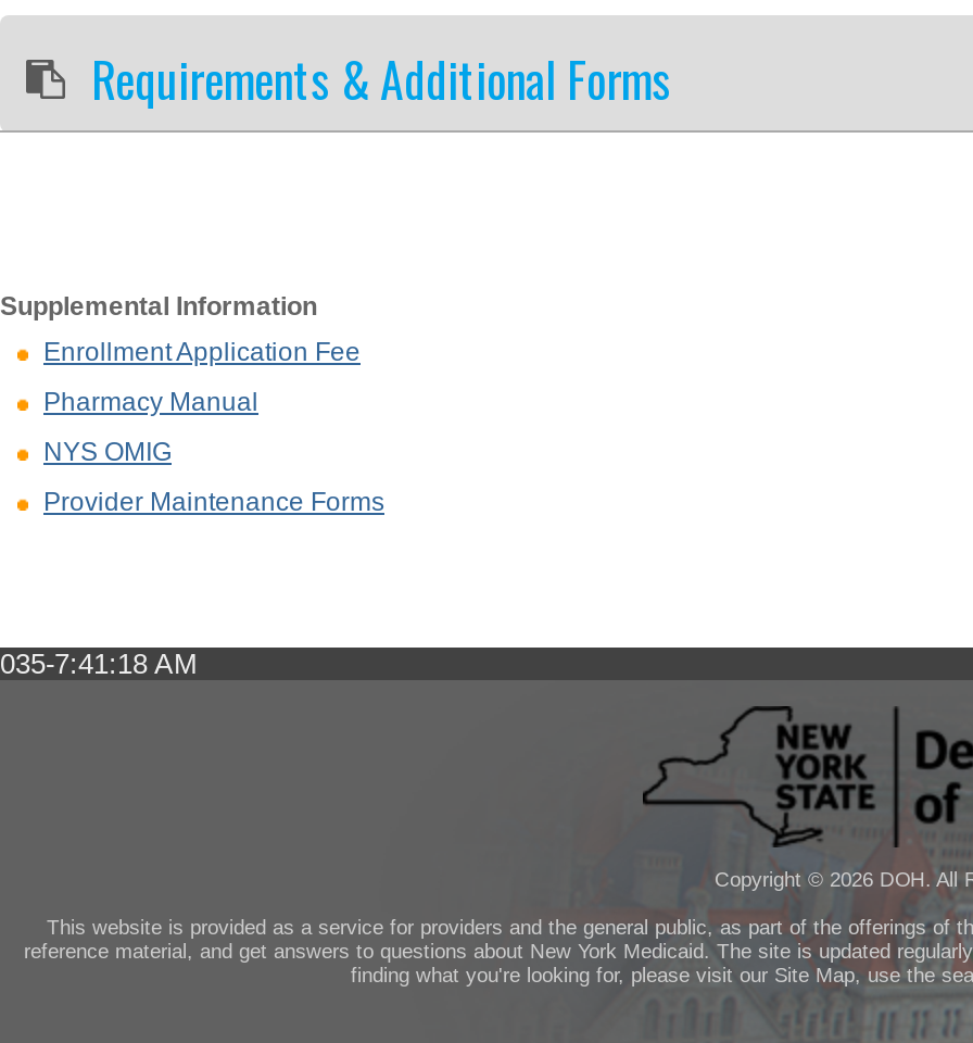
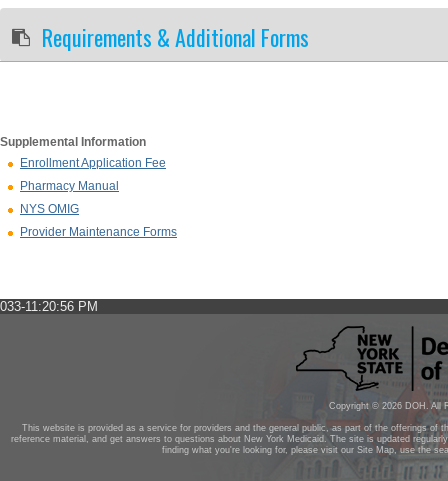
- 035-7:41:18 AM
+ 033-11:20:56 PM
